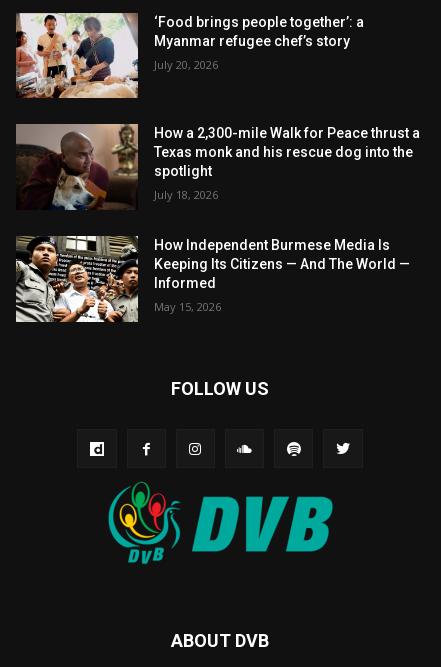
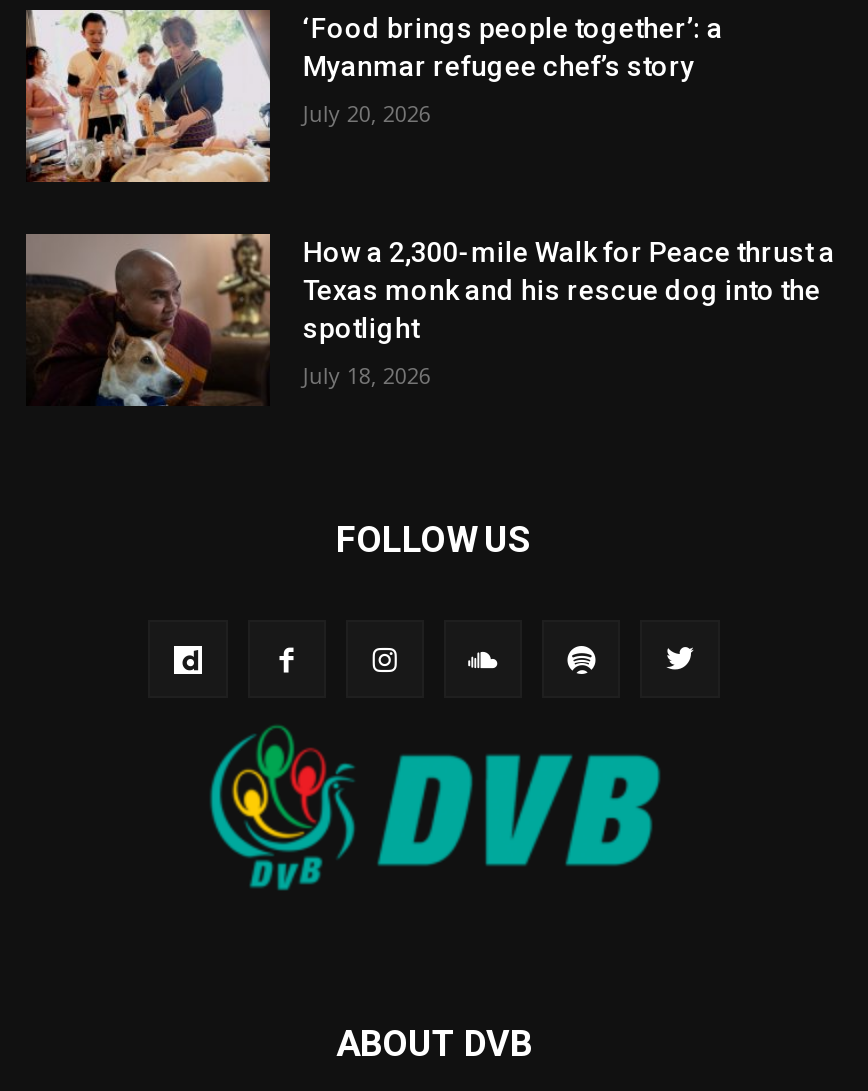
- [image]
- How Independent Burmese Media Is
- Keeping Its Citizens — And The World —
- Informed
- May 15, 2026
